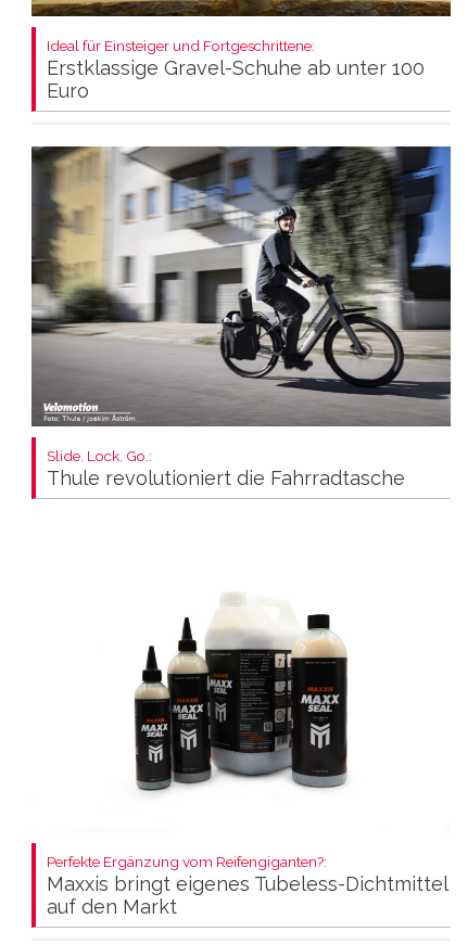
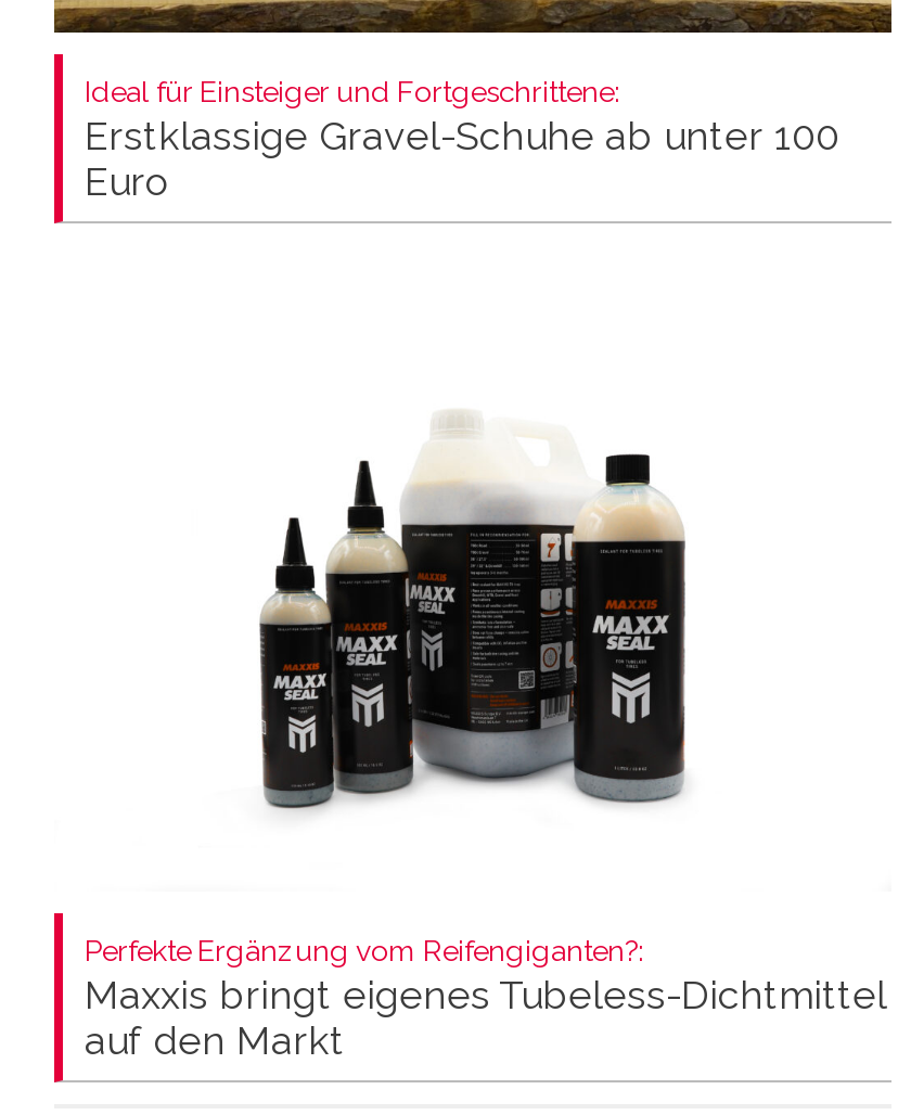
- [image]
- Slide. Lock. Go.:
- Thule revolutioniert die Fahrradtasche
